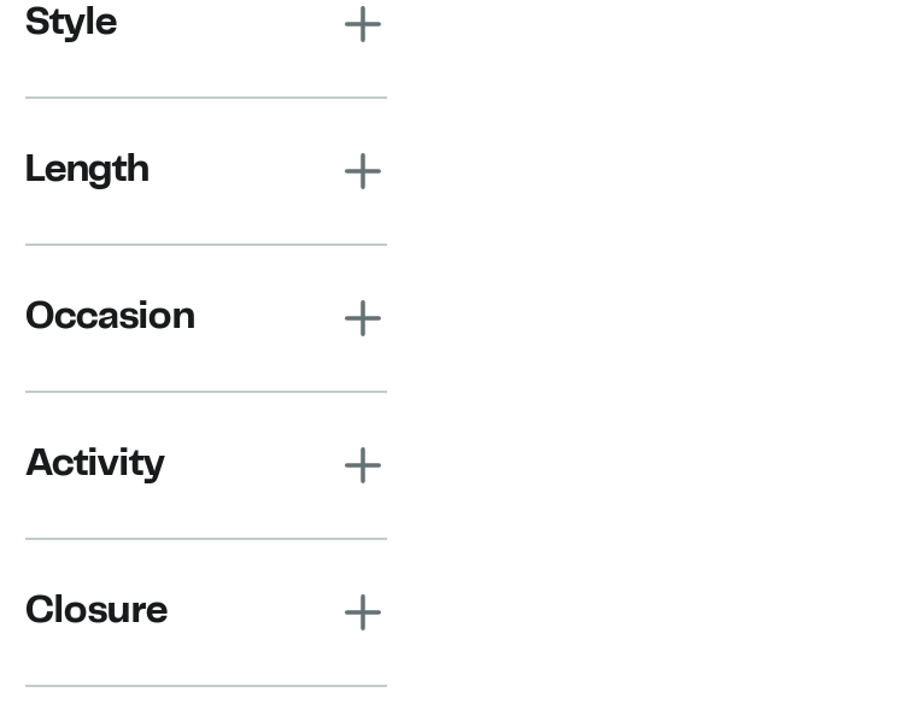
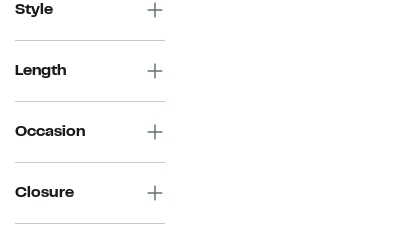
- Activity
